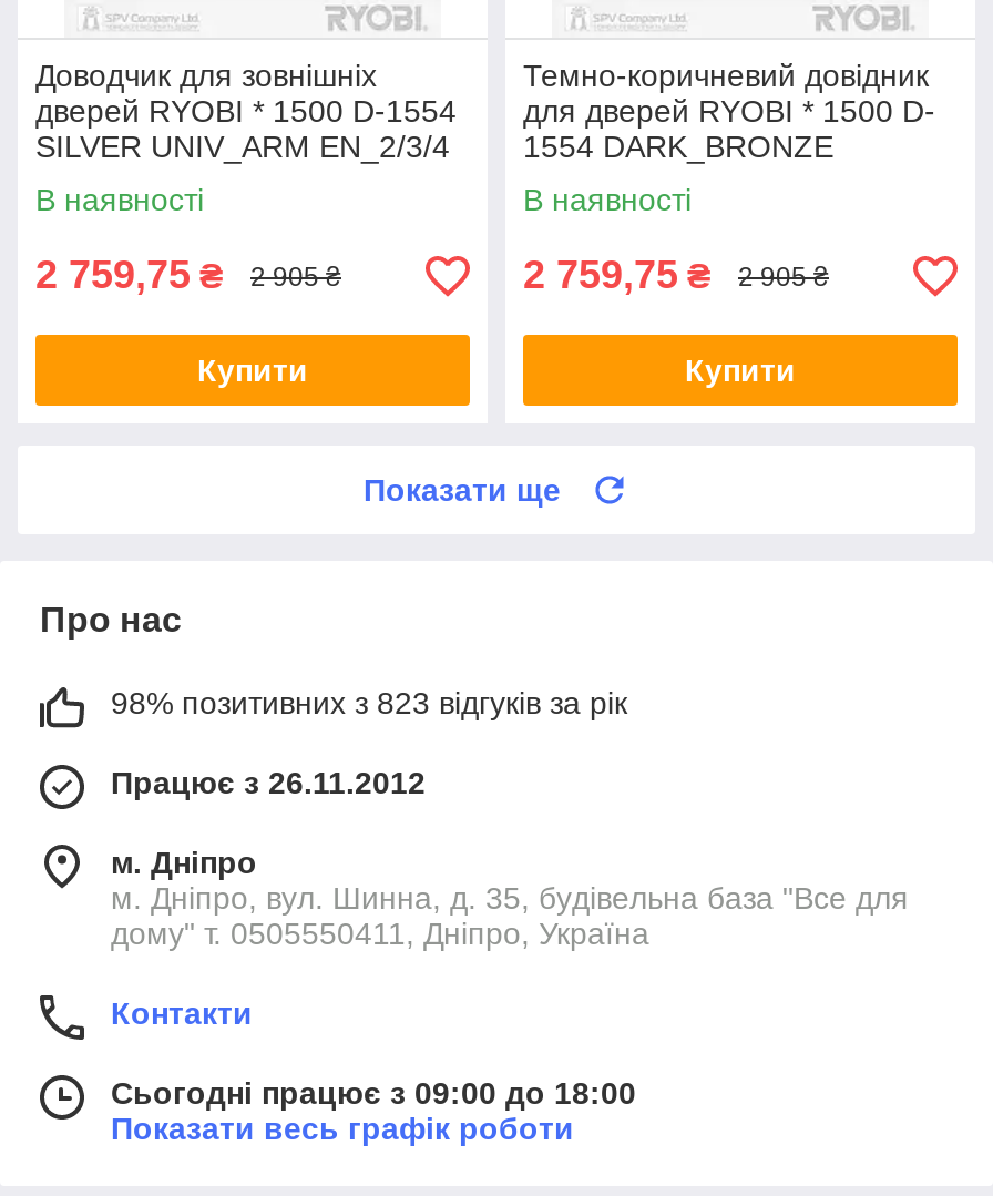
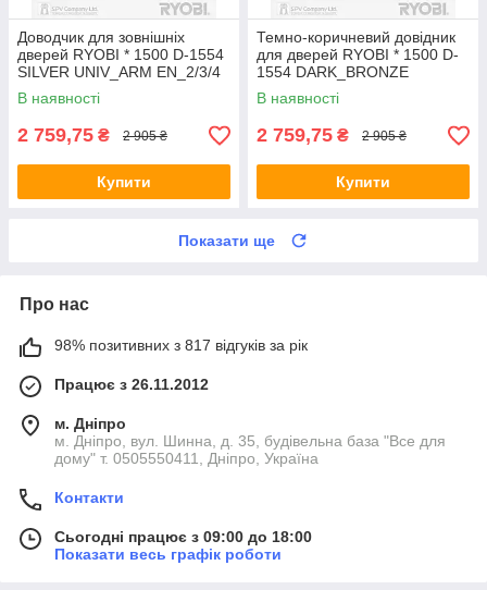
- 98% позитивних з 823 відгуків за рік
+ 98% позитивних з 817 відгуків за рік
